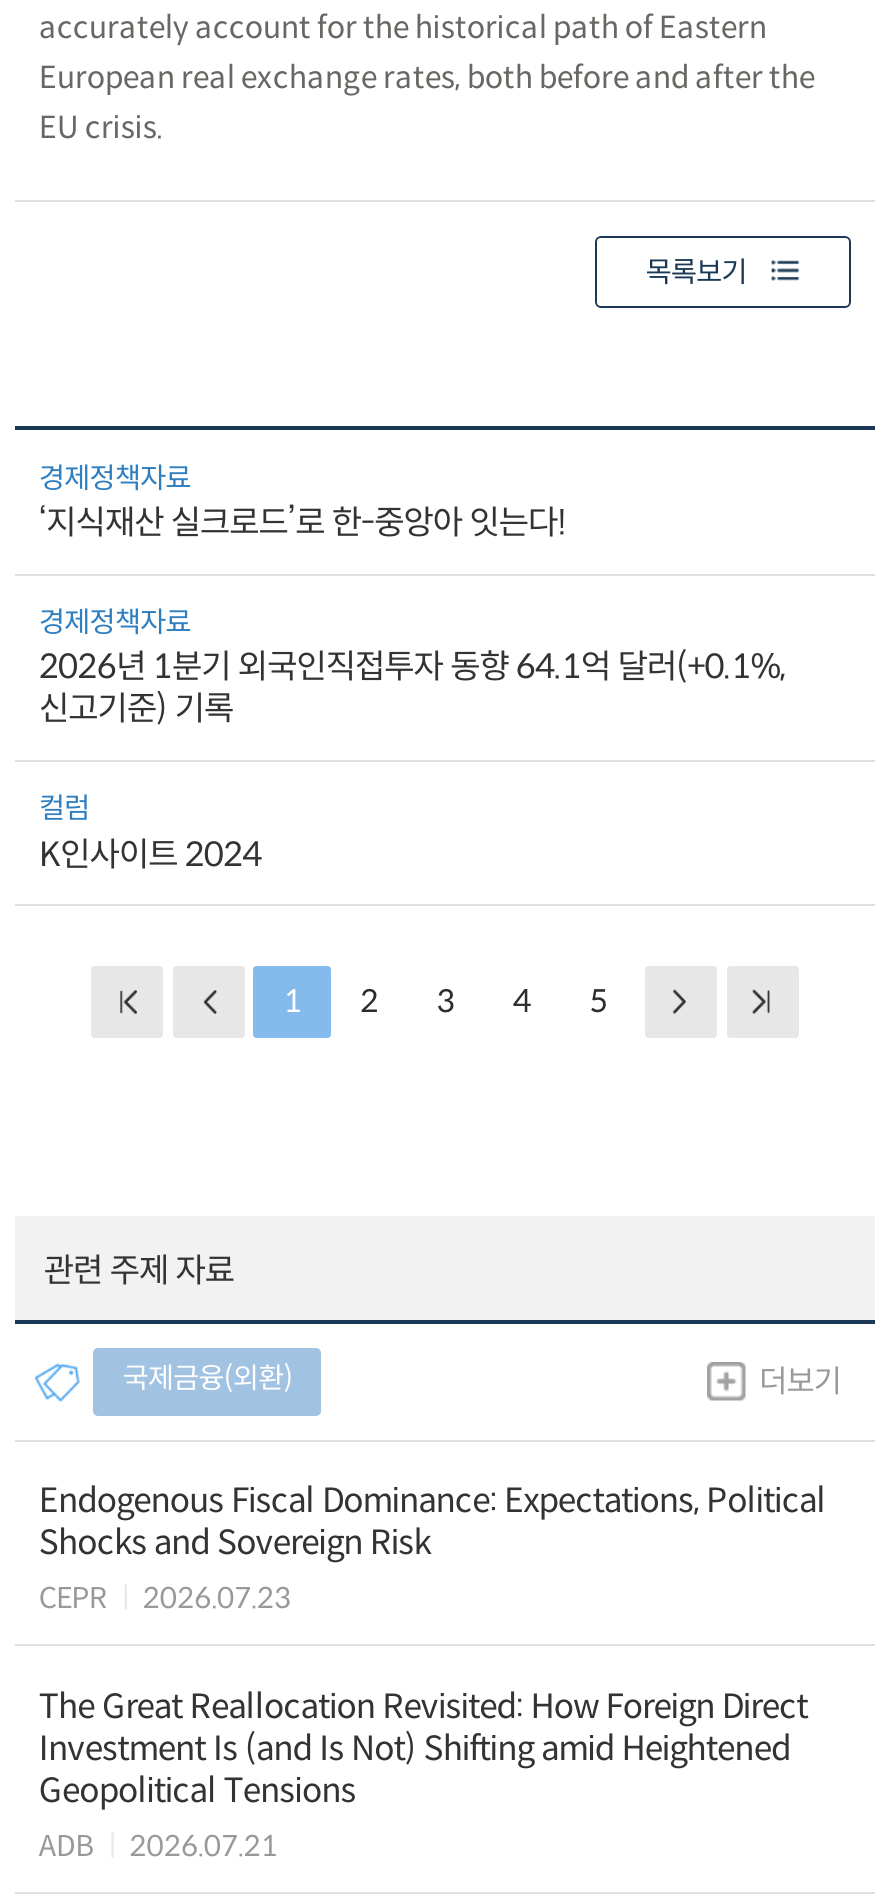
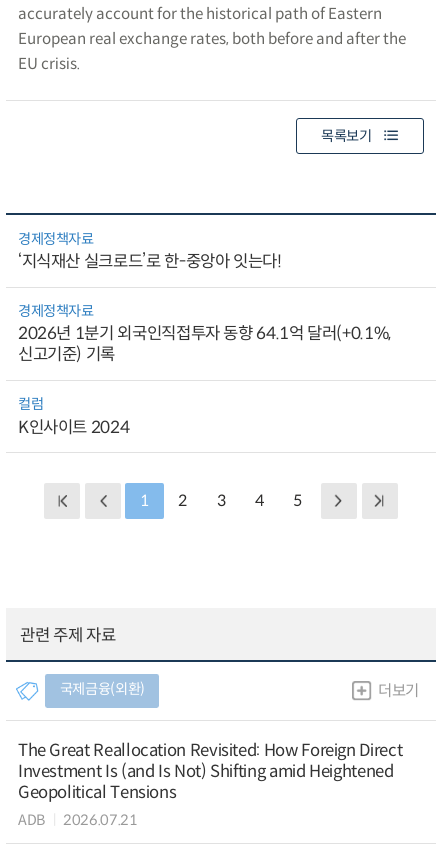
- Endogenous Fiscal Dominance: Expectations, Political
- Shocks and Sovereign Risk
- CEPR
- 2026.07.23
